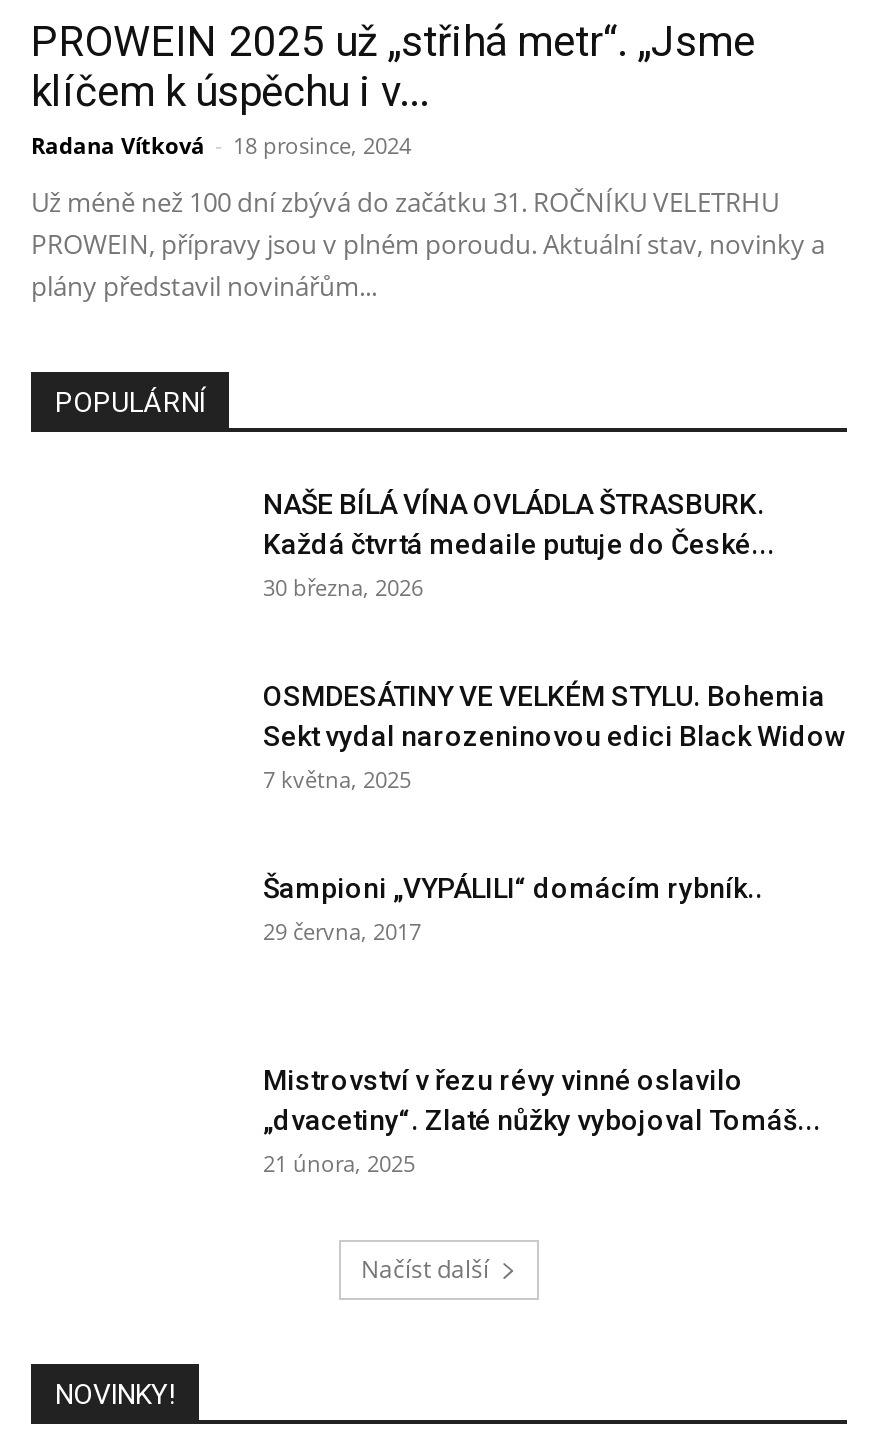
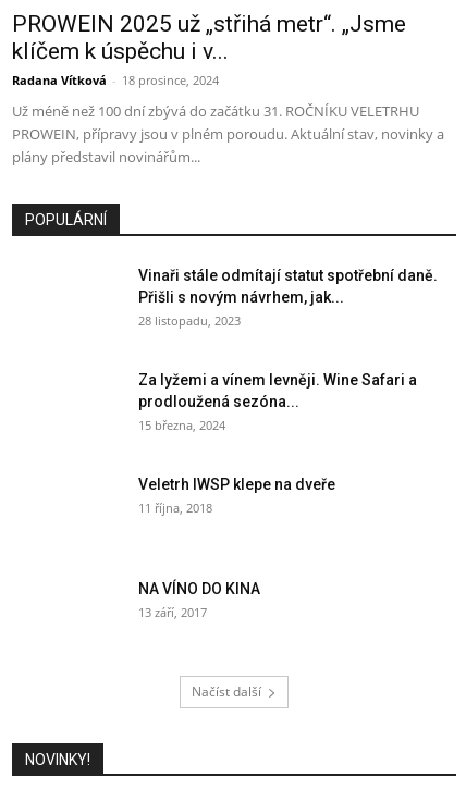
- NAŠE BÍLÁ VÍNA OVLÁDLA ŠTRASBURK.
- Každá čtvrtá medaile putuje do České...
- 30 března, 2026
+ Vinaři stále odmítají statut spotřební daně.
+ Přišli s novým návrhem, jak...
+ 28 listopadu, 2023

- OSMDESÁTINY VE VELKÉM STYLU. Bohemia
- Sekt vydal narozeninovou edici Black Widow
- 7 května, 2025
+ Za lyžemi a vínem levněji. Wine Safari a
+ prodloužená sezóna...
+ 15 března, 2024

- Šampioni „VYPÁLILI“ domácím rybník..
- 29 června, 2017
+ Veletrh IWSP klepe na dveře
+ 11 října, 2018

- Mistrovství v řezu révy vinné oslavilo
- „dvacetiny“. Zlaté nůžky vybojoval Tomáš...
- 21 února, 2025
+ NA VÍNO DO KINA
+ 13 září, 2017
